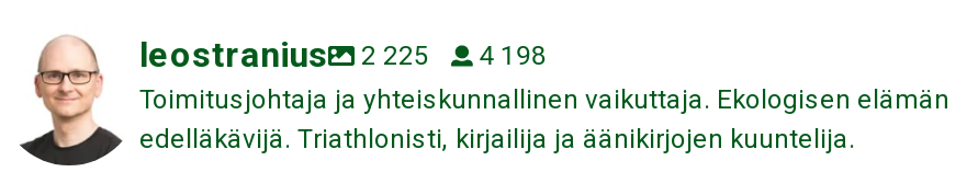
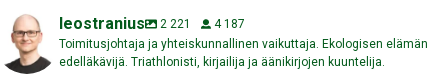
- 2 225
+ 2 221

- 4 198
+ 4 187
